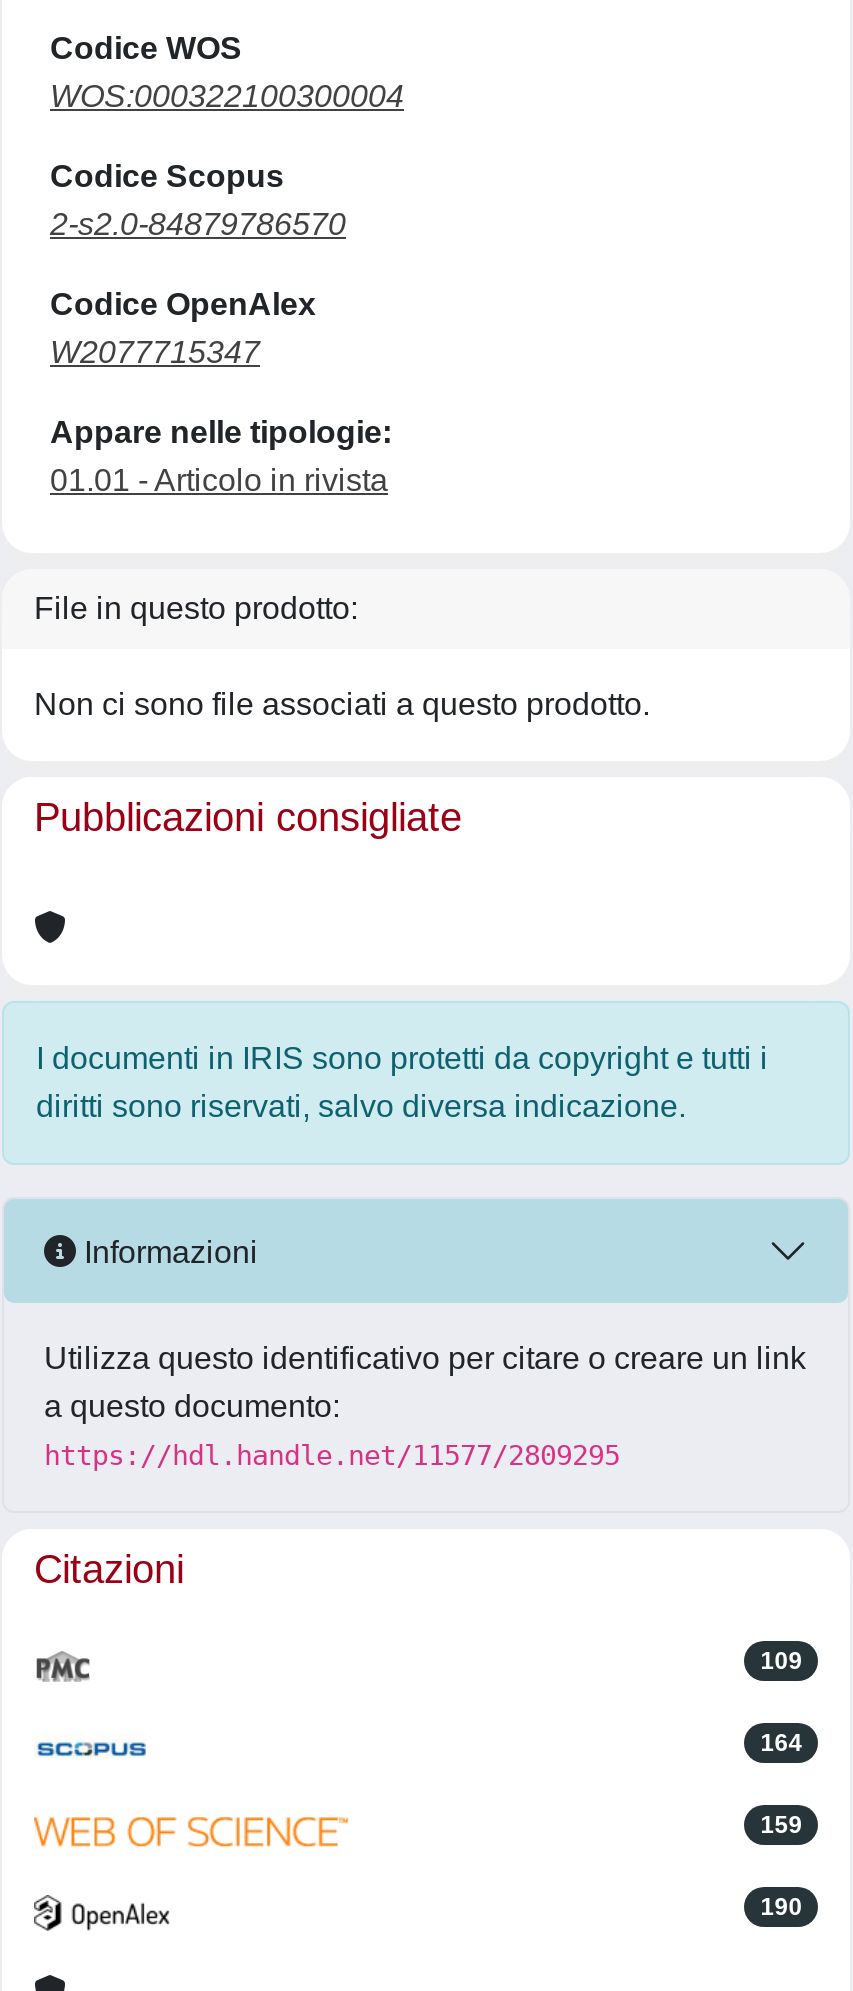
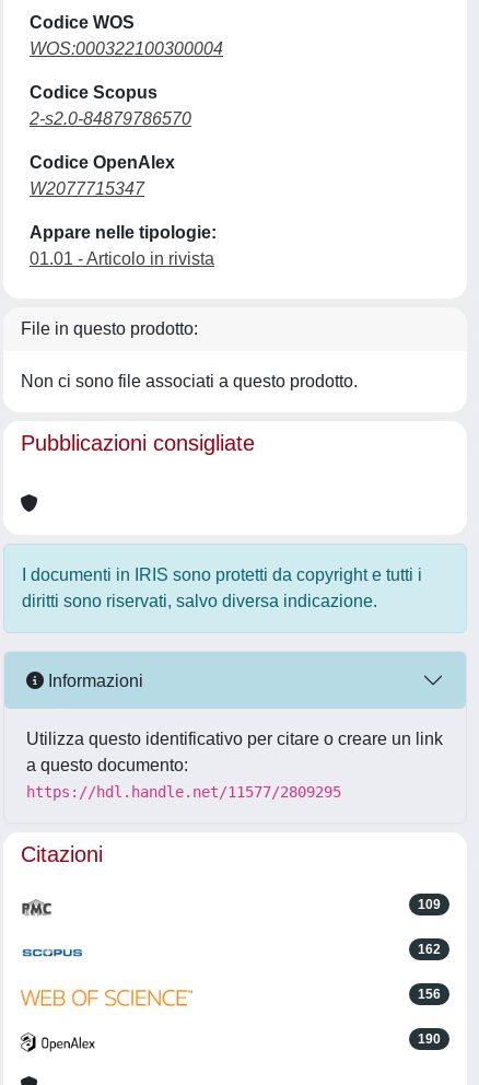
- 164
+ 162

- 159
+ 156
